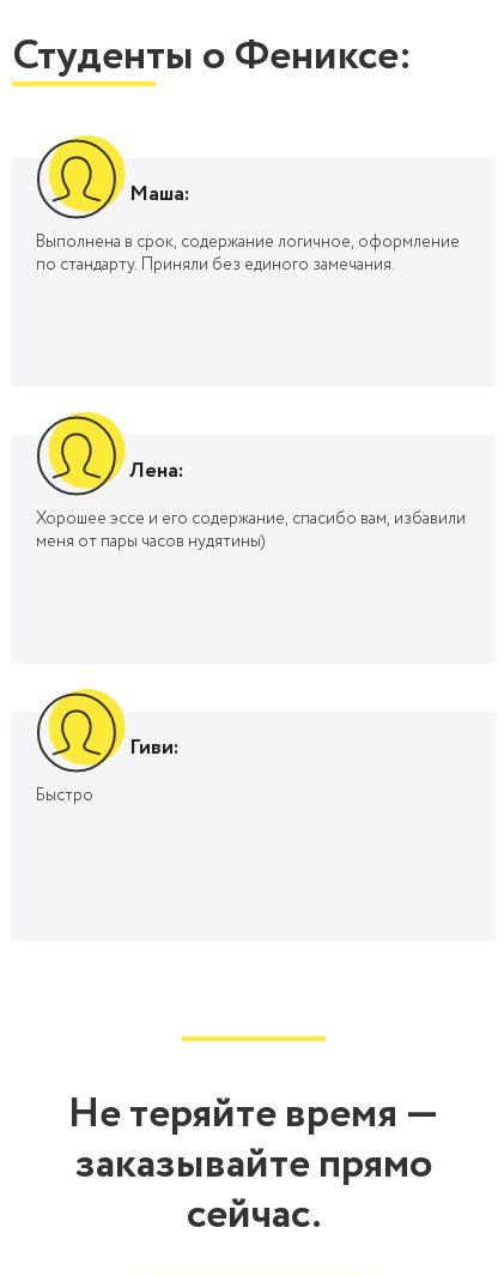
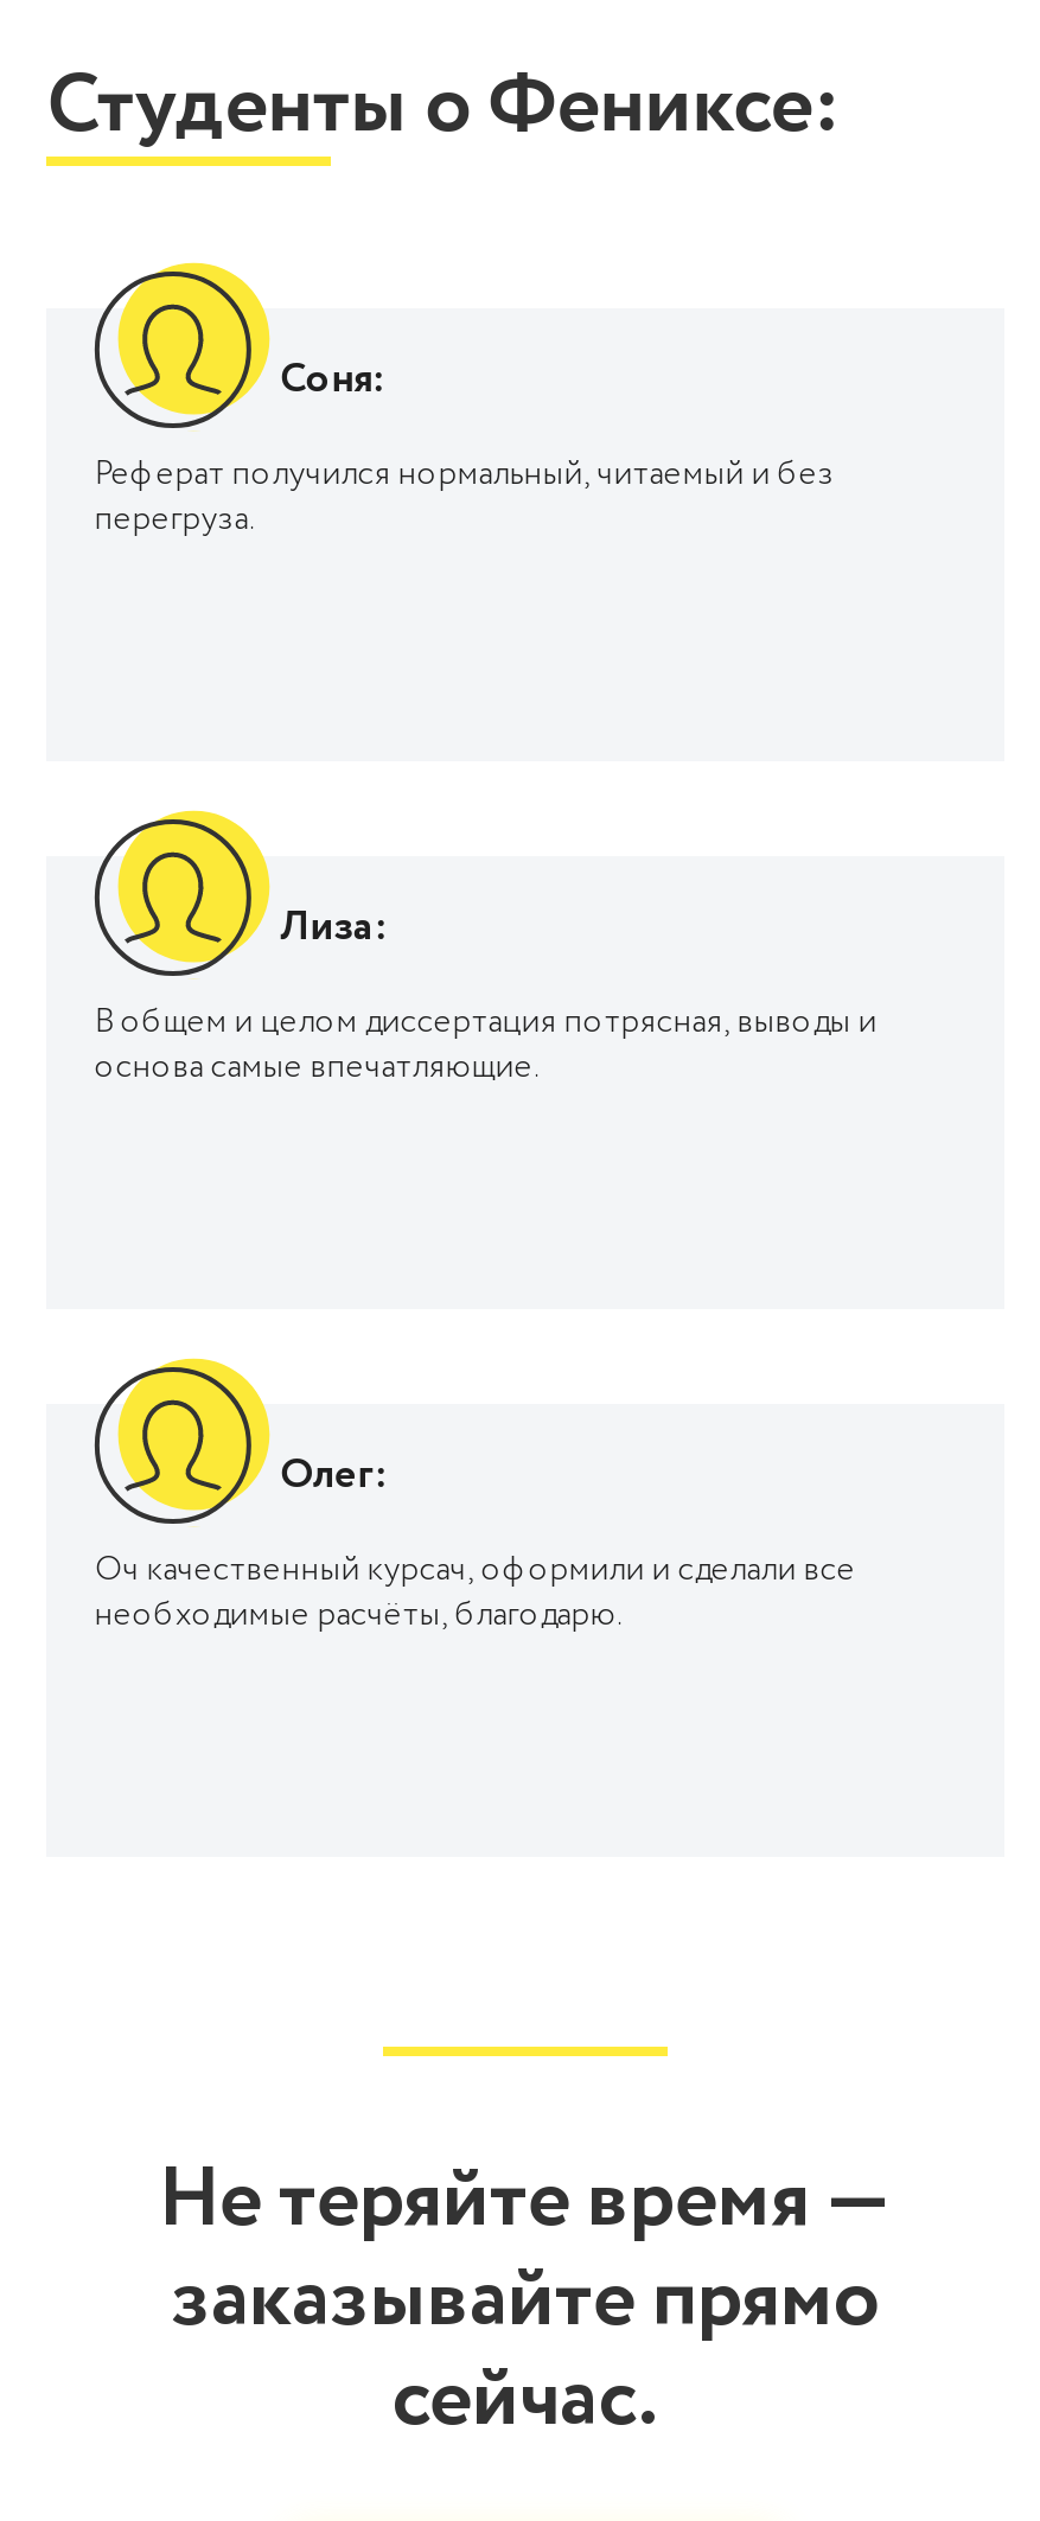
- Маша:
+ Соня:

- Выполнена в срок, содержание логичное, оформление
- по стандарту. Приняли без единого замечания.
+ Реферат получился нормальный, читаемый и без
+ перегруза.

- Лена:
+ Лиза:

- Хорошее эссе и его содержание, спасибо вам, избавили
- меня от пары часов нудятины)
+ В общем и целом диссертация потрясная, выводы и
+ основа самые впечатляющие.

- Гиви:
+ Олег:

- Быстро
+ Оч качественный курсач, оформили и сделали все
+ необходимые расчёты, благодарю.
